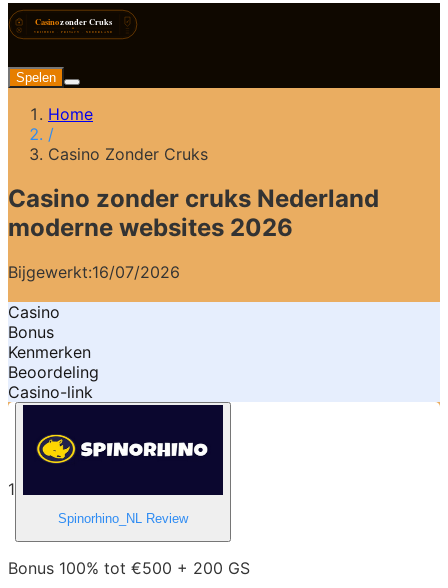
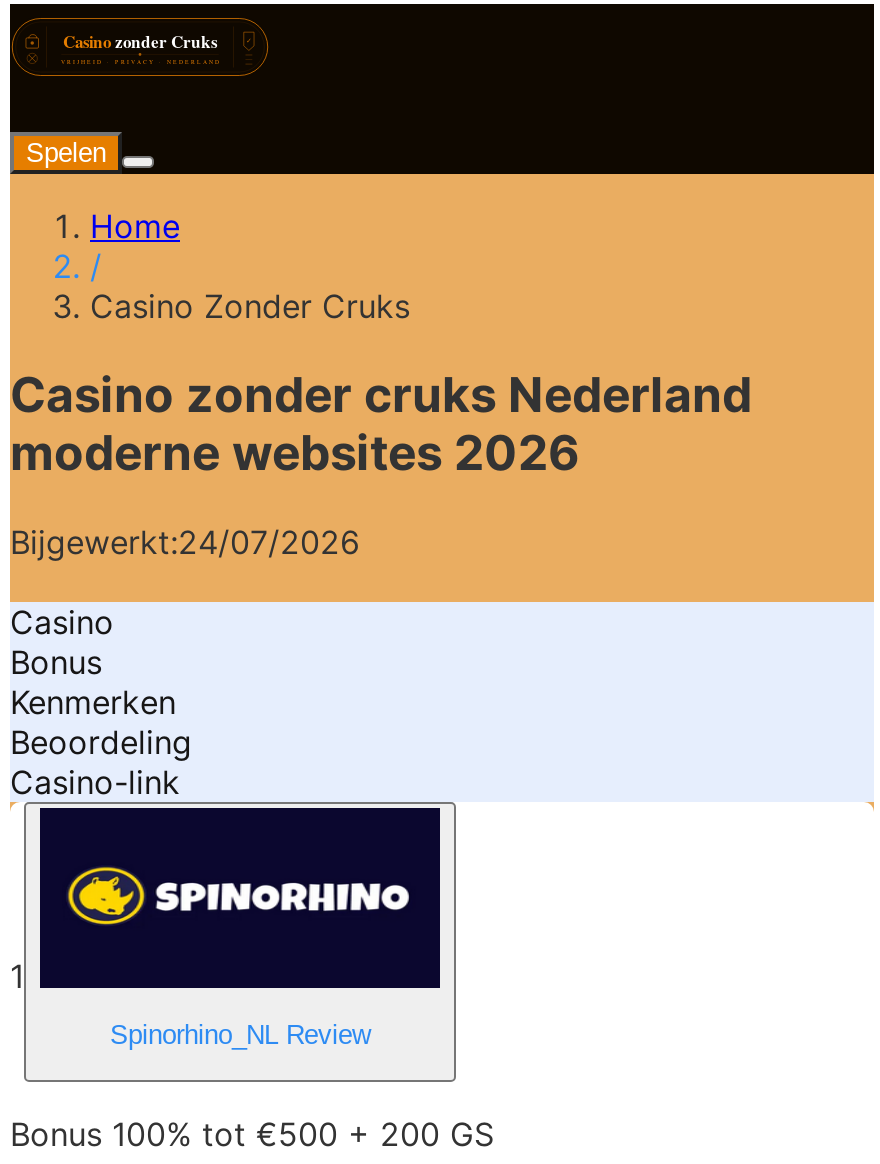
- Bijgewerkt:16/07/2026
+ Bijgewerkt:24/07/2026
